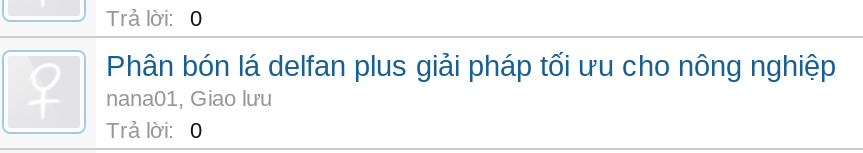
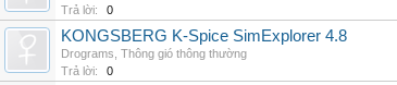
- Phân bón lá delfan plus giải pháp tối ưu cho nông nghiệp
- nana01, Giao lưu
+ KONGSBERG K-Spice SimExplorer 4.8
+ Drograms, Thông gió thông thường
